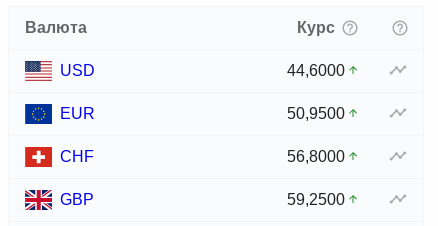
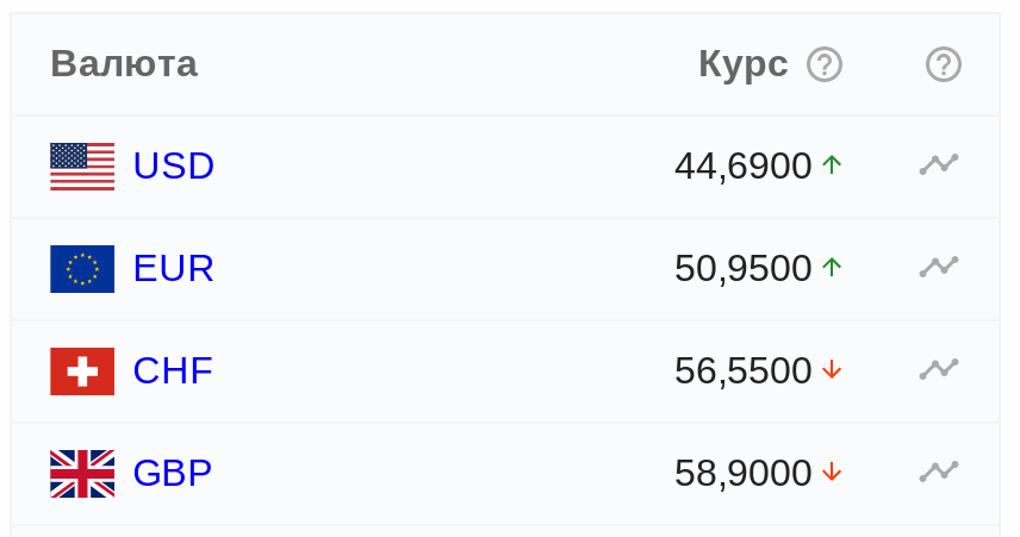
- 44,6000
+ 44,6900

- 56,8000
+ 56,5500

- 59,2500
+ 58,9000
